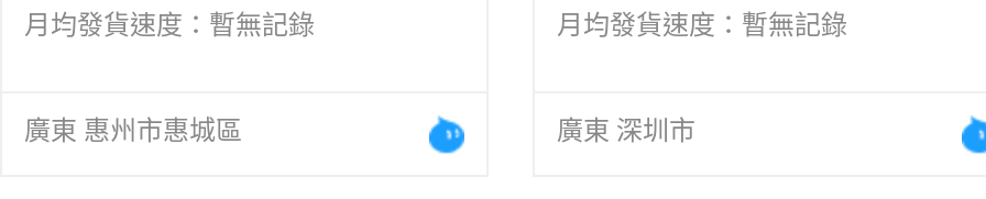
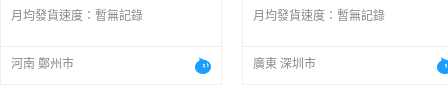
- 廣東 惠州市惠城區
+ 河南 鄭州市
